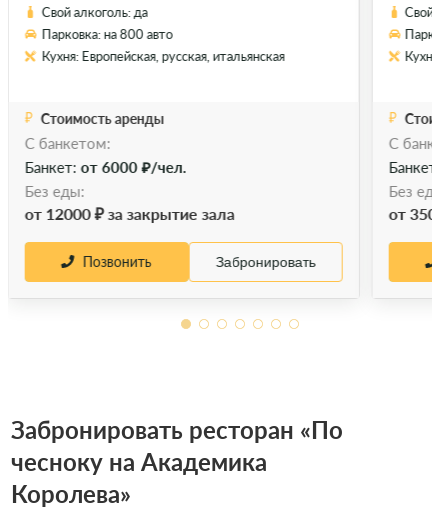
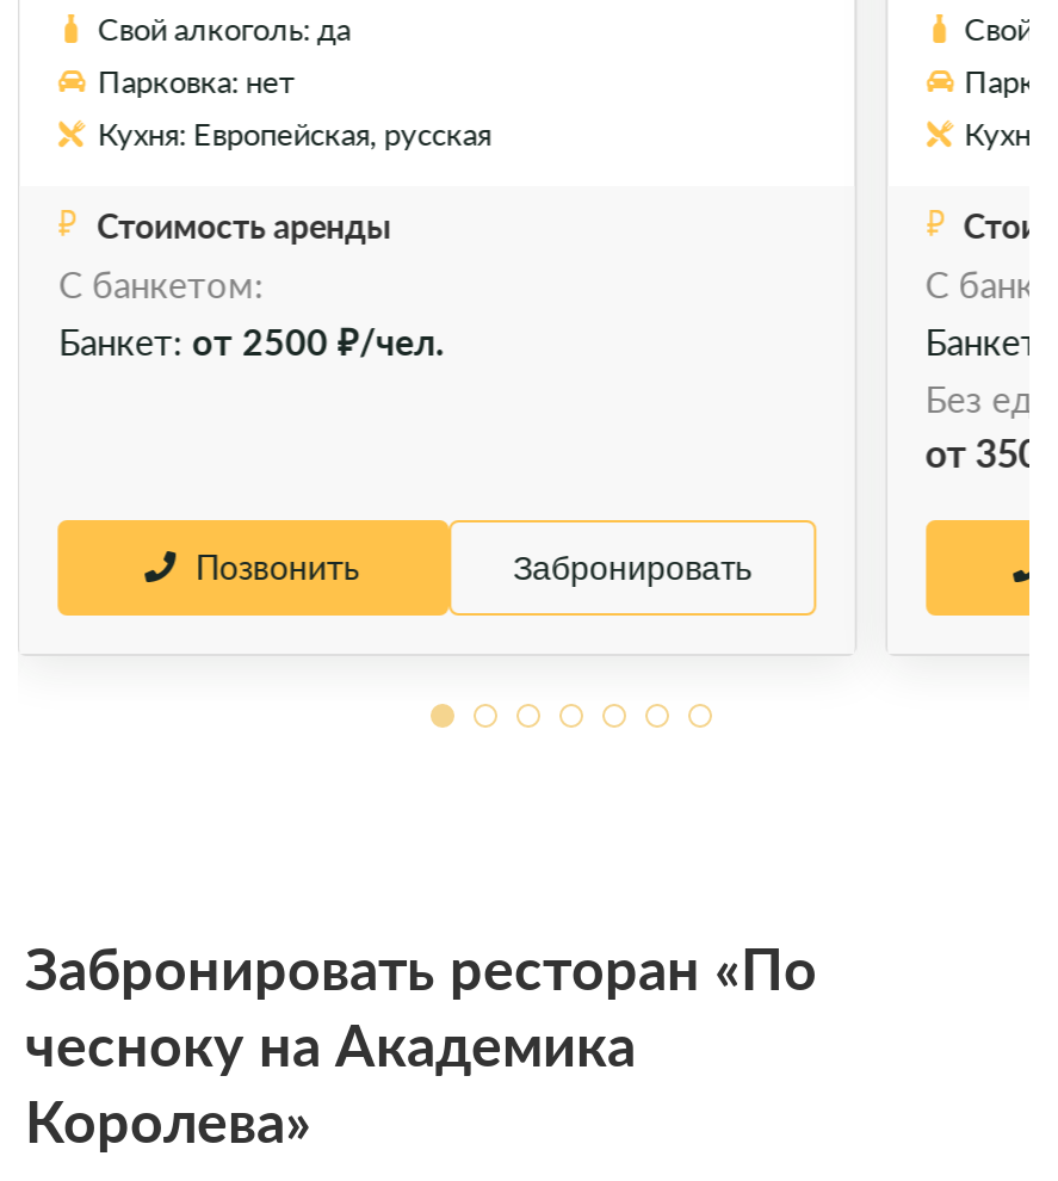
- Парковка: на 800 авто
- Кухня: Европейская, русская, итальянская
+ Парковка: нет
+ Кухня: Европейская, русская

- Банкет: от 6000 ₽/чел.
- Без еды:
- от 12000 ₽ за закрытие зала
+ Банкет: от 2500 ₽/чел.
